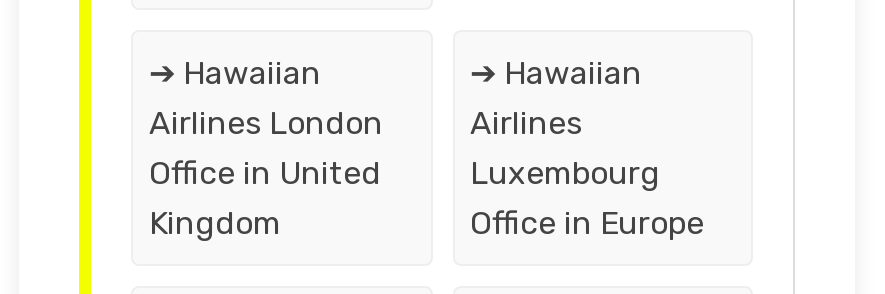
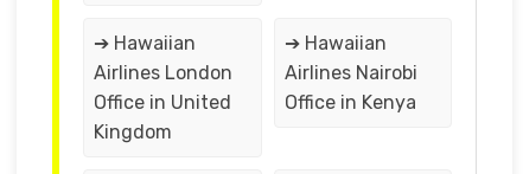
- Airlines
- Luxembourg
- Office in Europe
+ Airlines Nairobi
+ Office in Kenya
